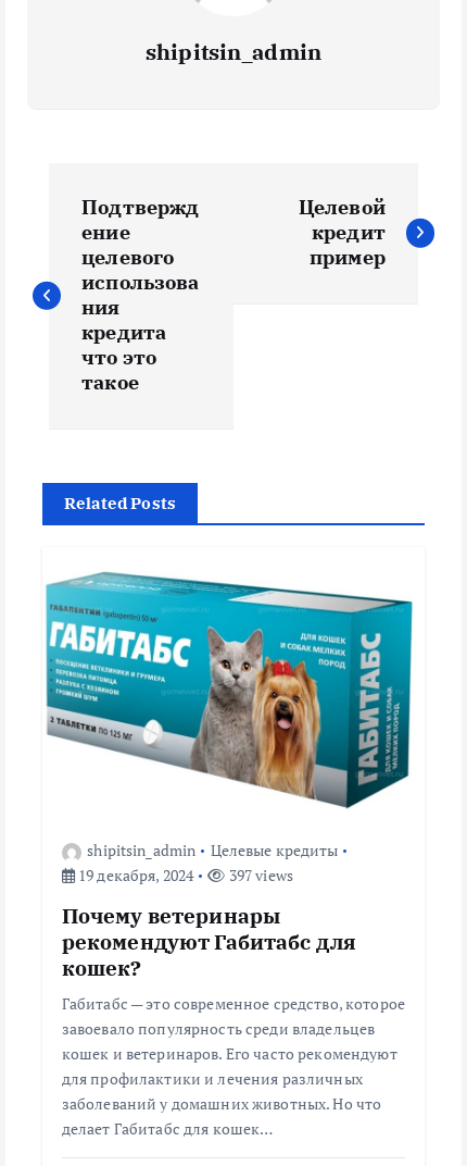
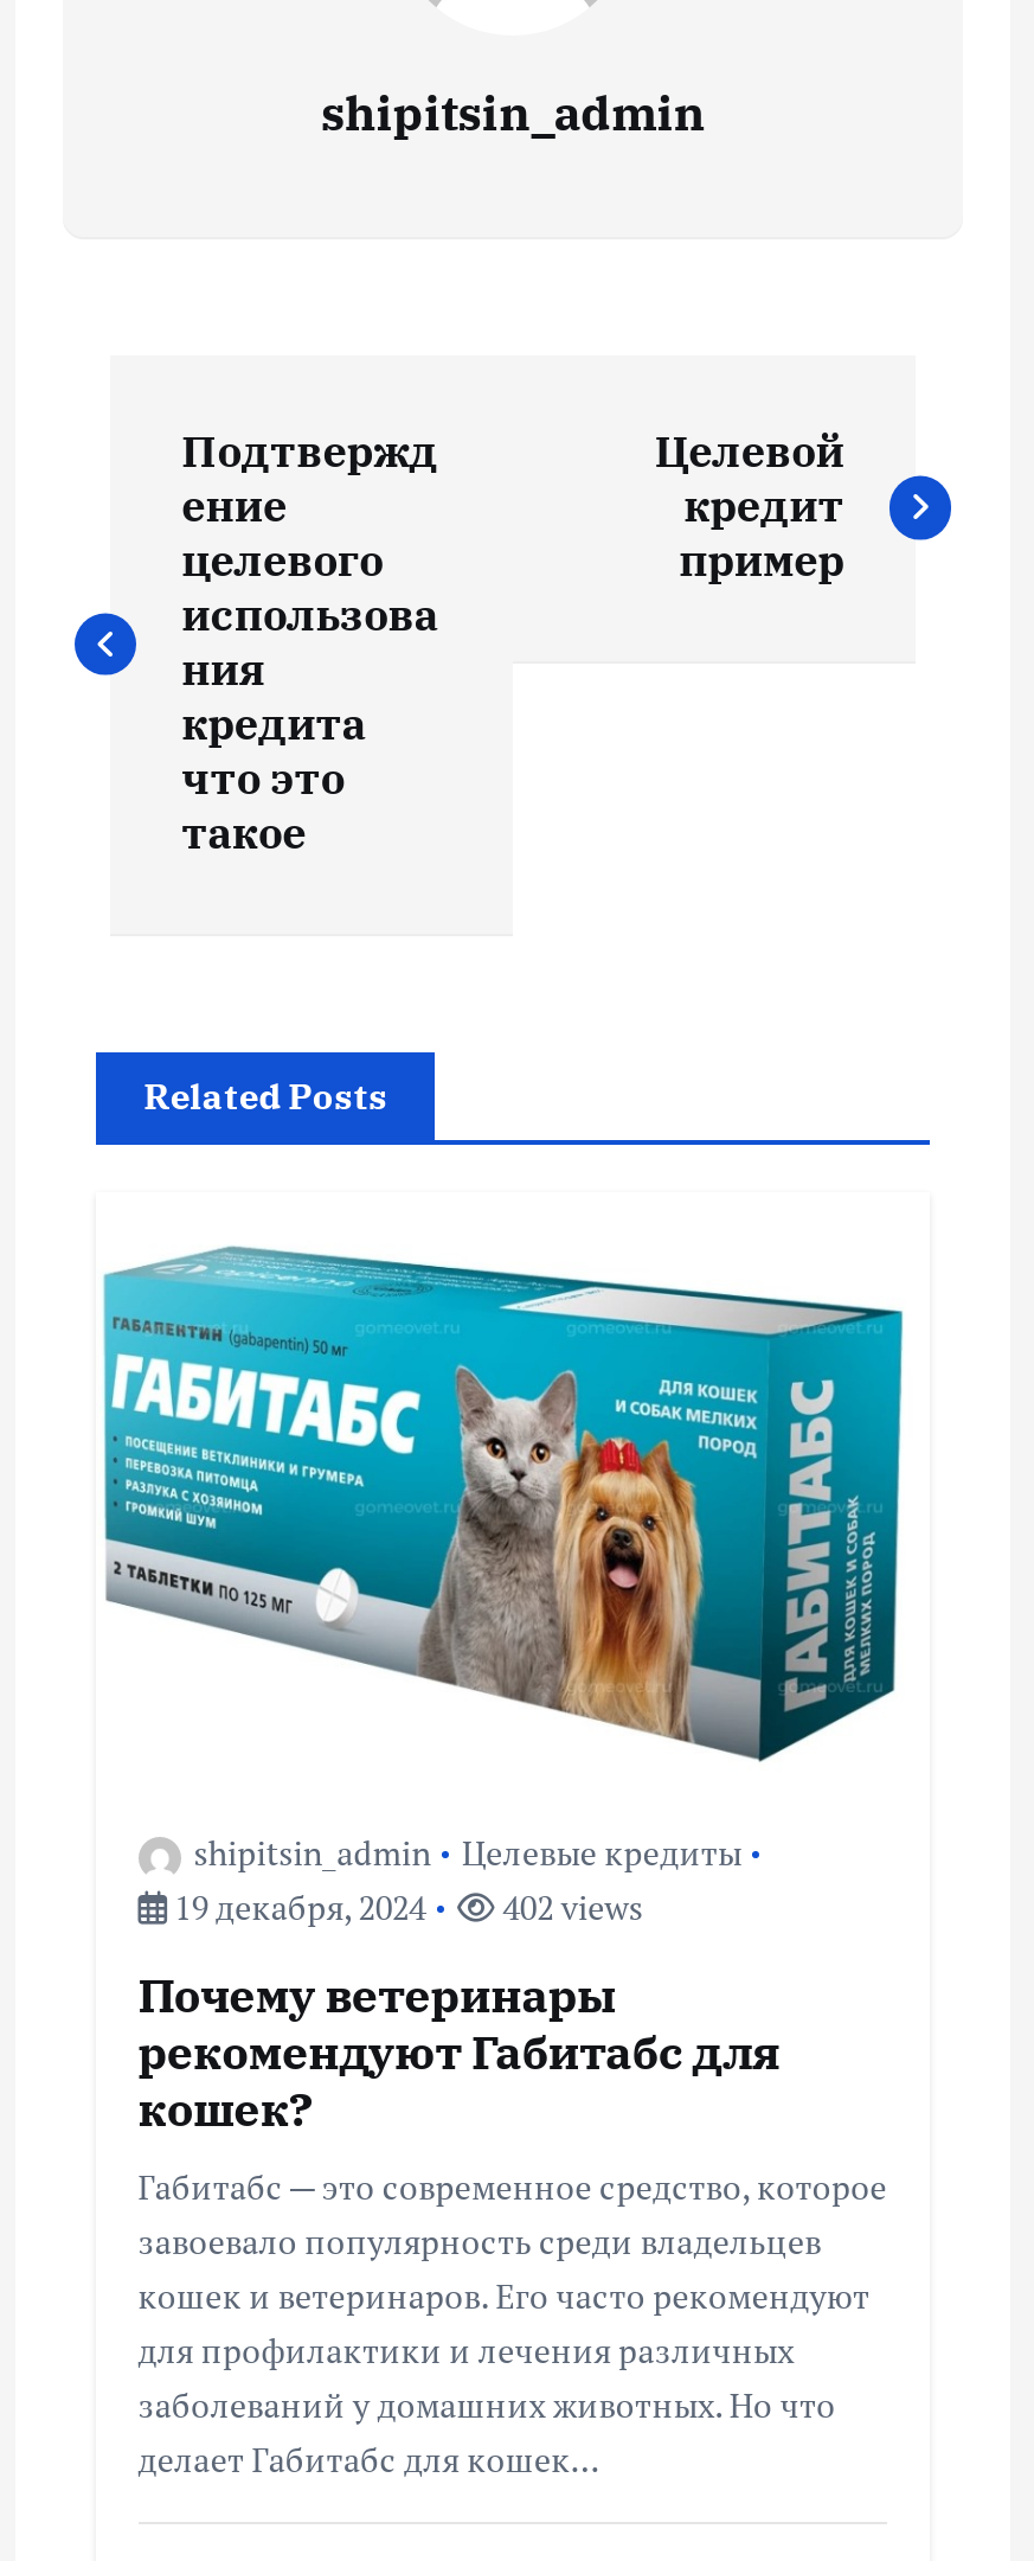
- 397 views
+ 402 views
